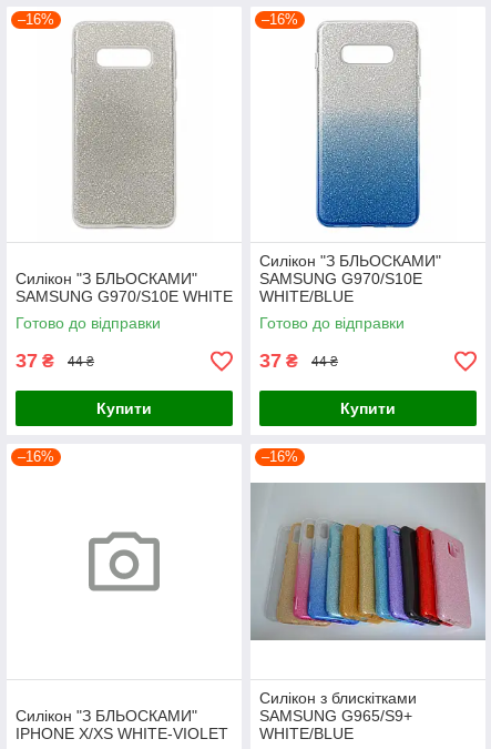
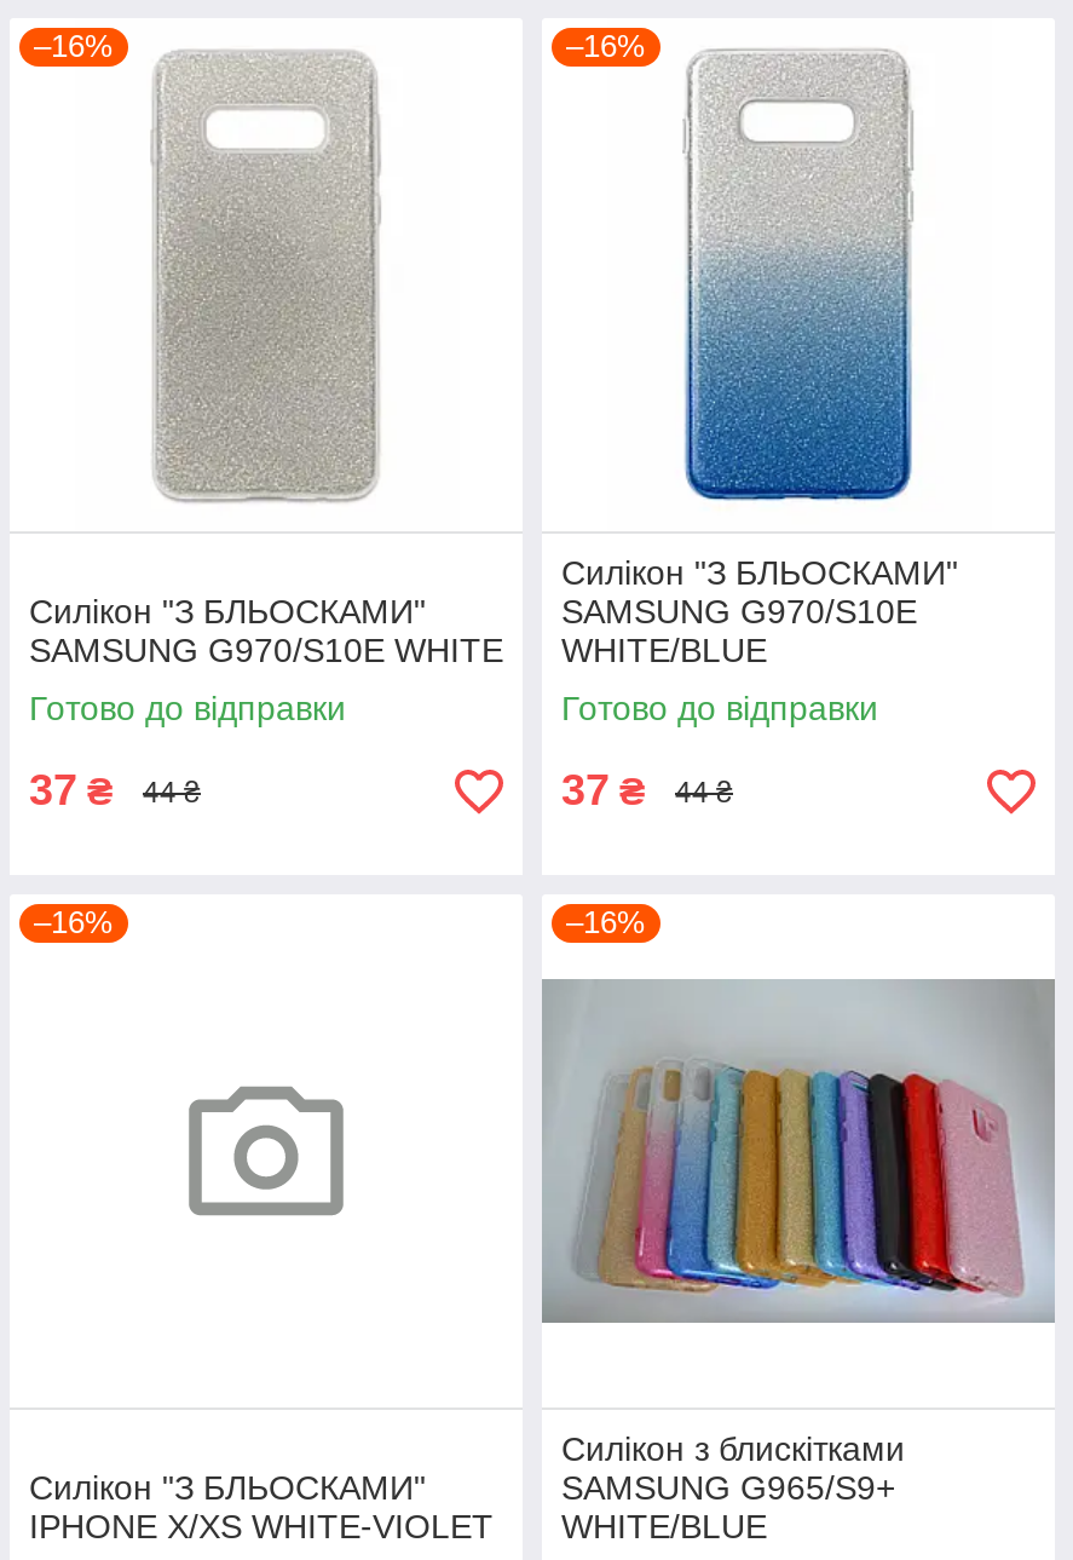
- Купити

- Купити
